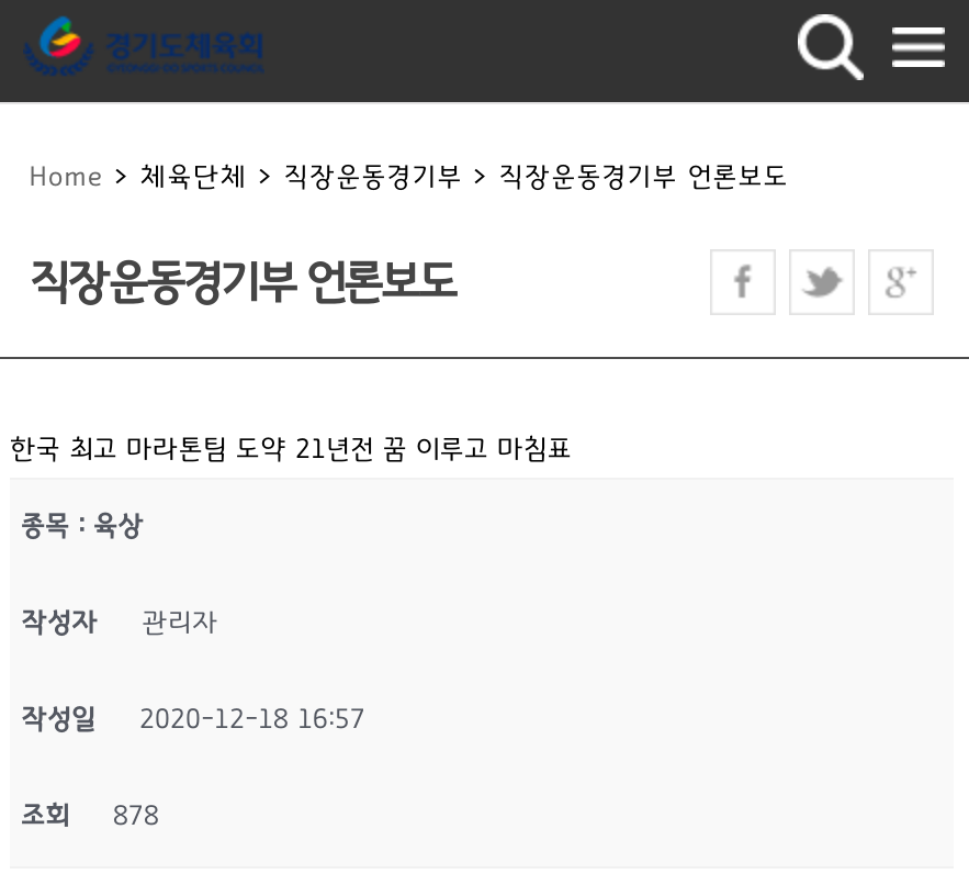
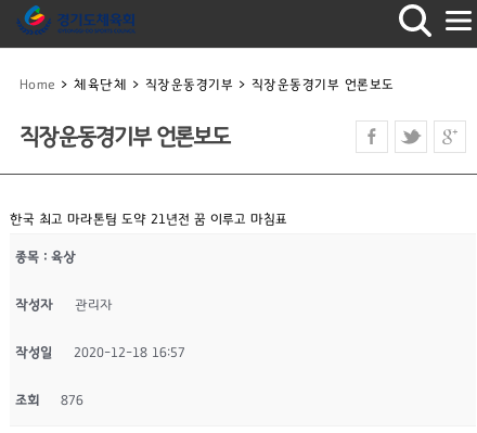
- 조회 878
+ 조회 876
